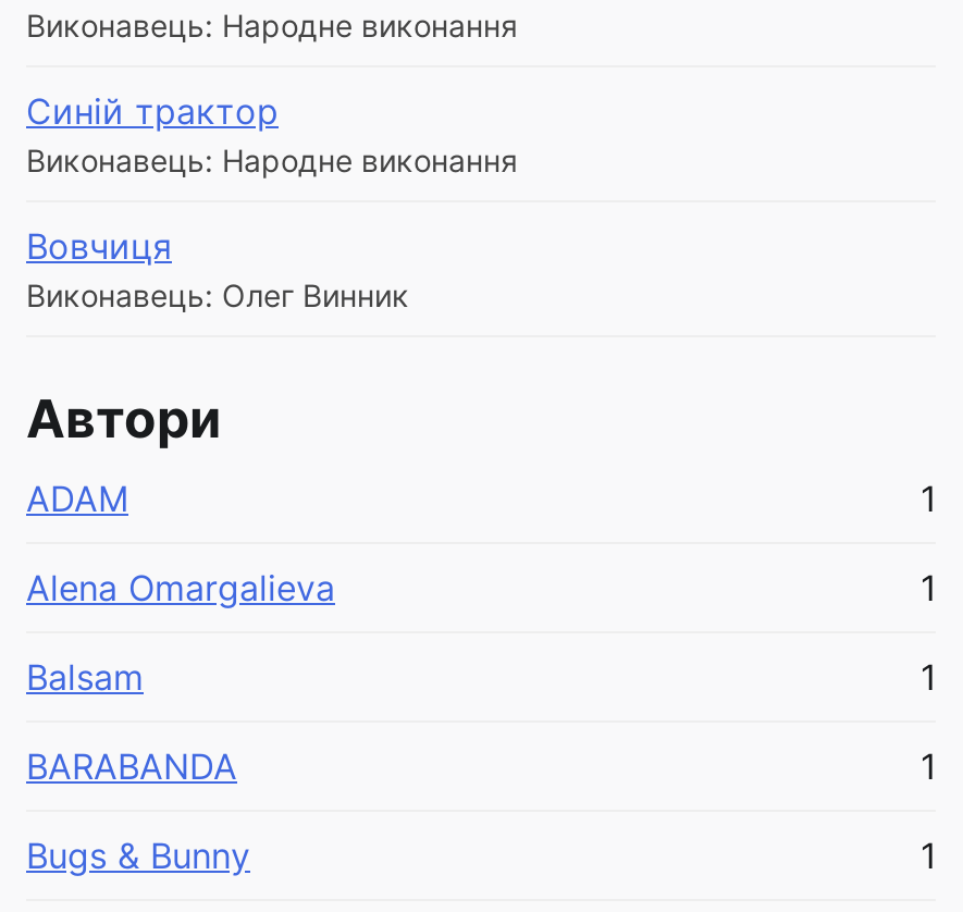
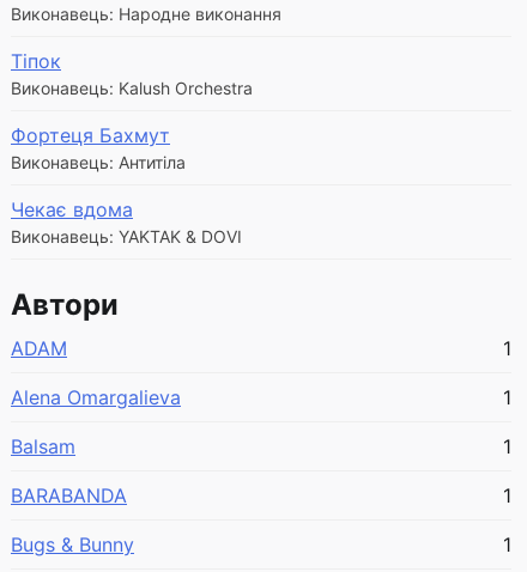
- Синій трактор
- Виконавець: Народне виконання
- Вовчиця
- Виконавець: Олег Винник
+ Тіпок
+ Виконавець: Kalush Orchestra
+ Фортеця Бахмут
+ Виконавець: Антитіла
+ Чекає вдома
+ Виконавець: YAKTAK & DOVI
